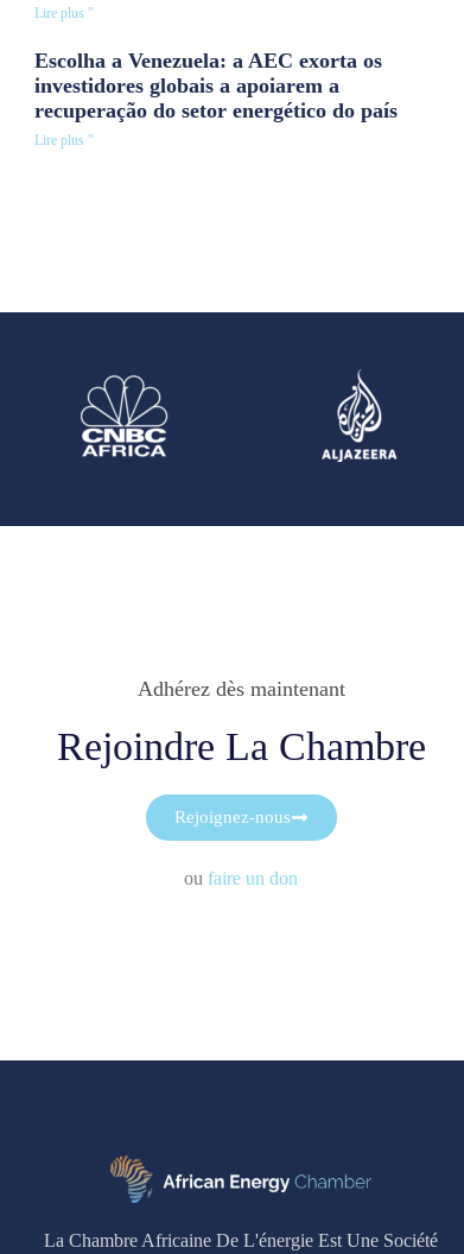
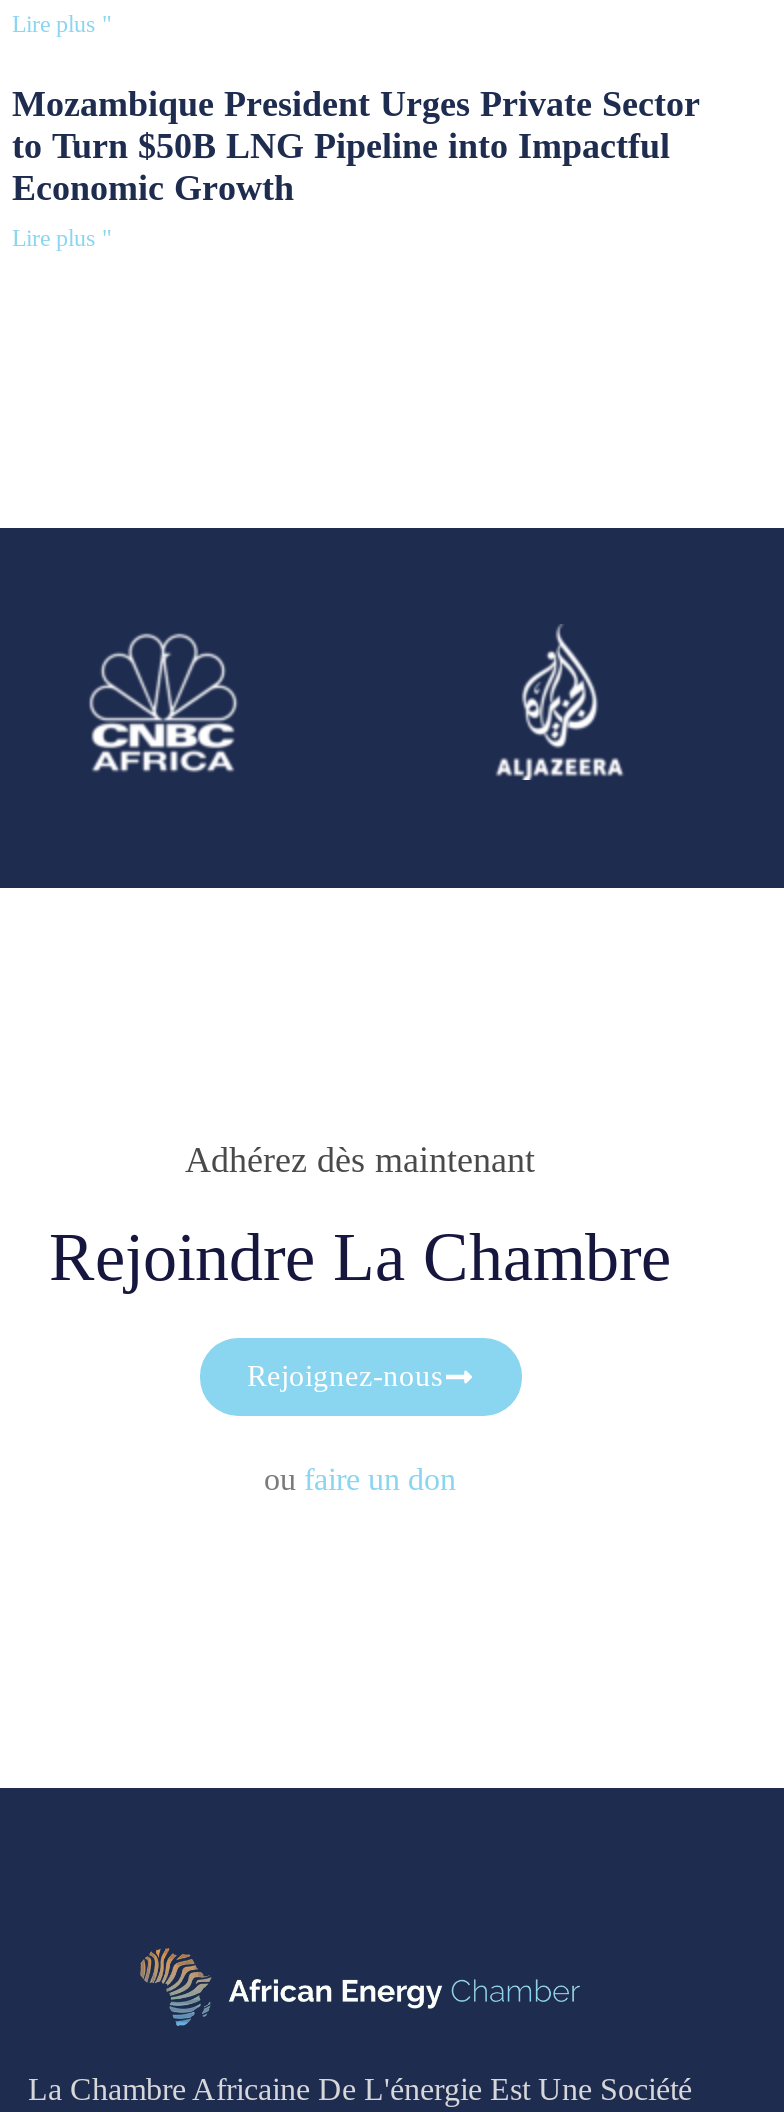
- Escolha a Venezuela: a AEC exorta os
- investidores globais a apoiarem a
- recuperação do setor energético do país
+ Mozambique President Urges Private Sector
+ to Turn $50B LNG Pipeline into Impactful
+ Economic Growth
